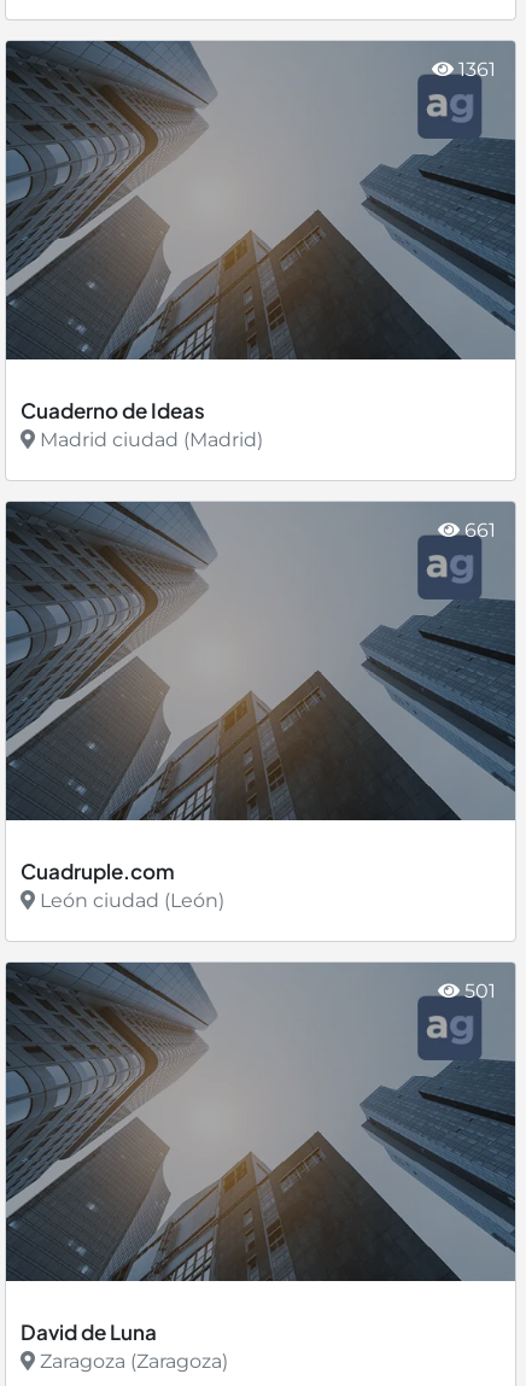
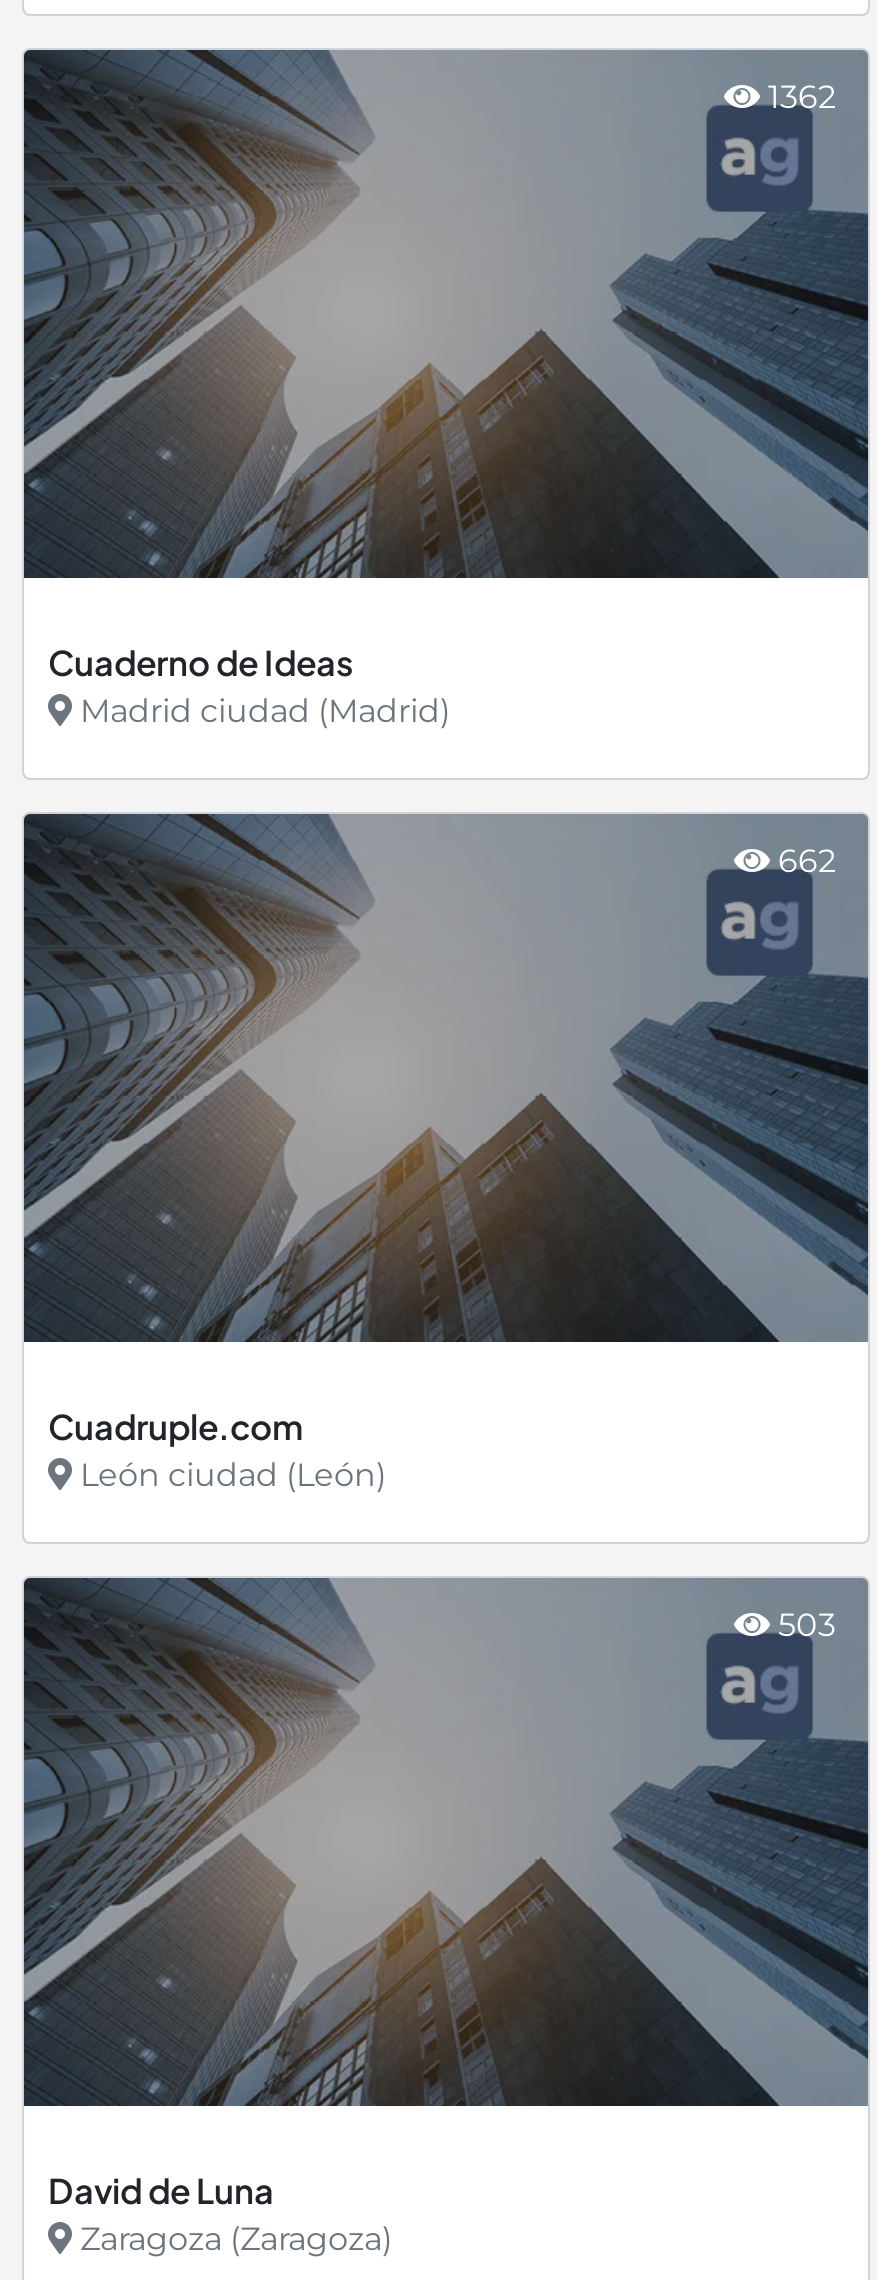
- 1361
+ 1362

- 661
+ 662

- 501
+ 503
